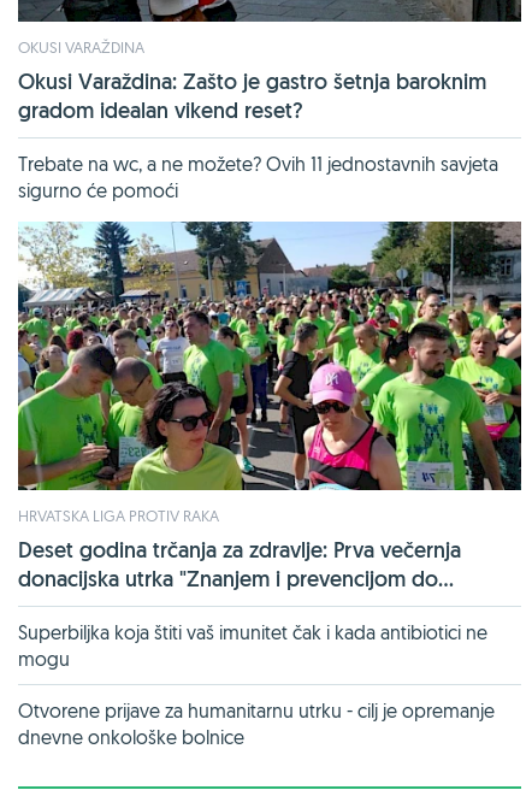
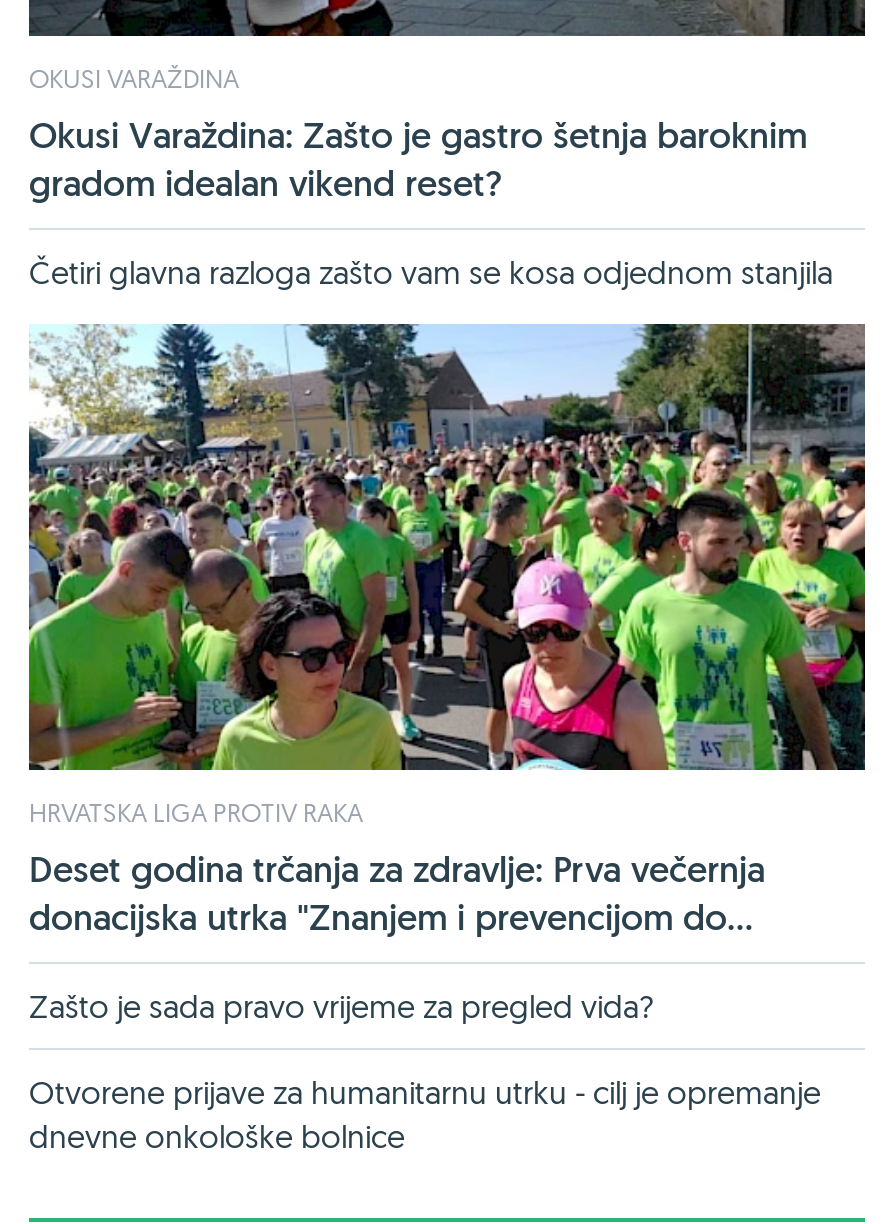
- Trebate na wc, a ne možete? Ovih 11 jednostavnih savjeta
- sigurno će pomoći
+ Četiri glavna razloga zašto vam se kosa odjednom stanjila

- Superbiljka koja štiti vaš imunitet čak i kada antibiotici ne
- mogu
+ Zašto je sada pravo vrijeme za pregled vida?
